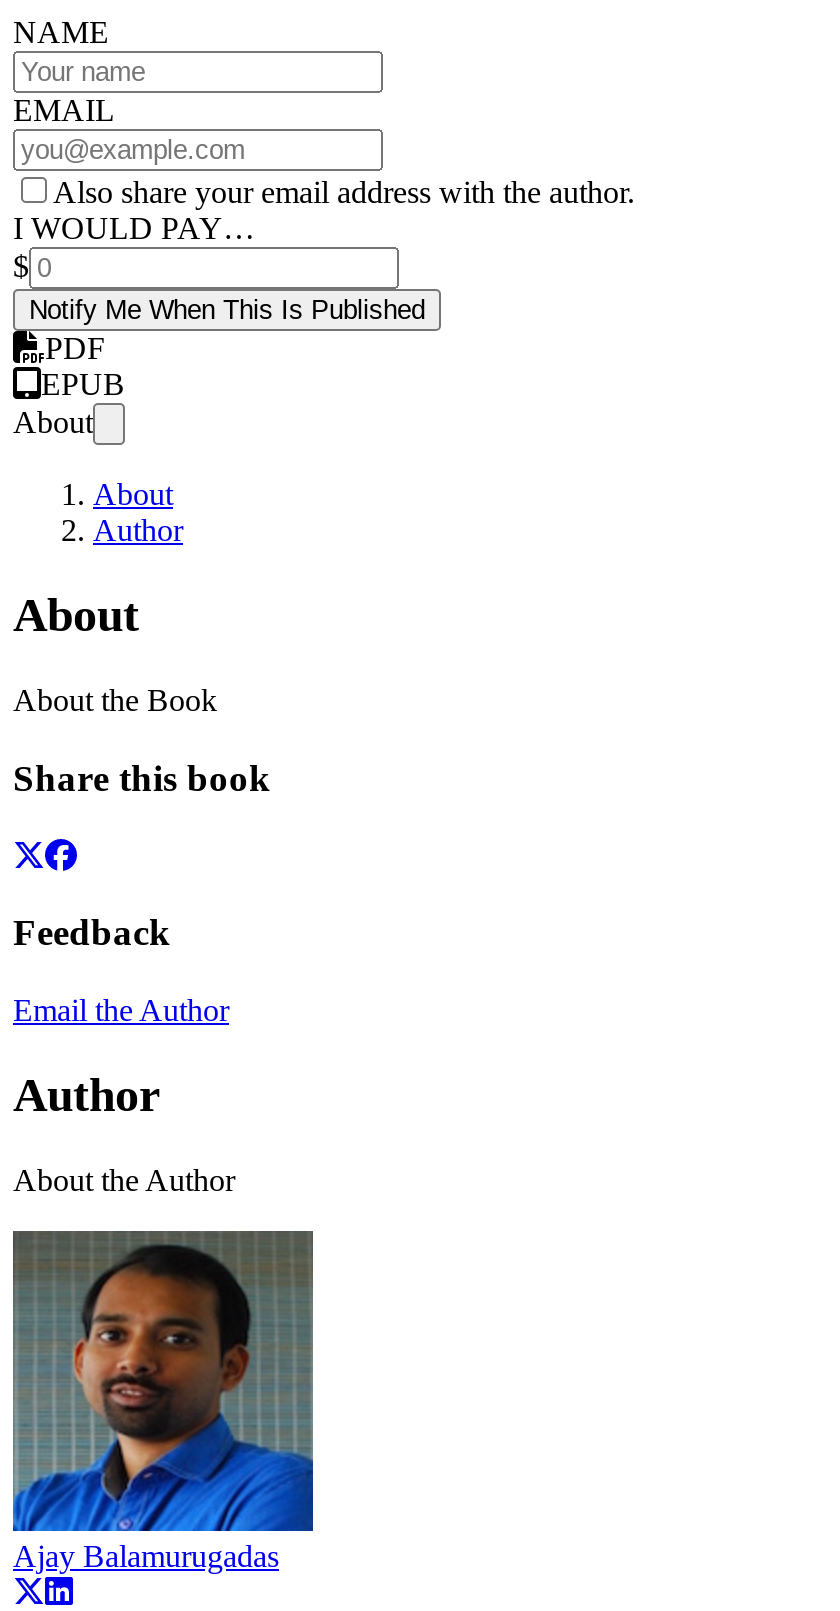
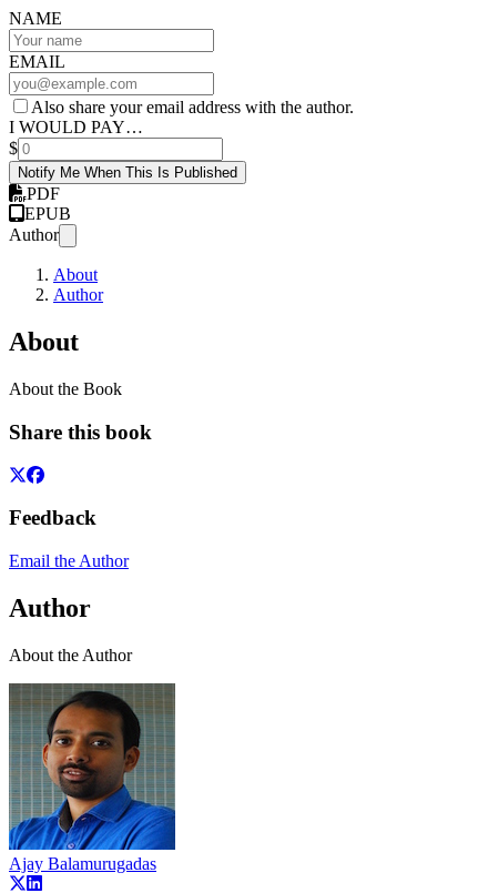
- About
+ Author
